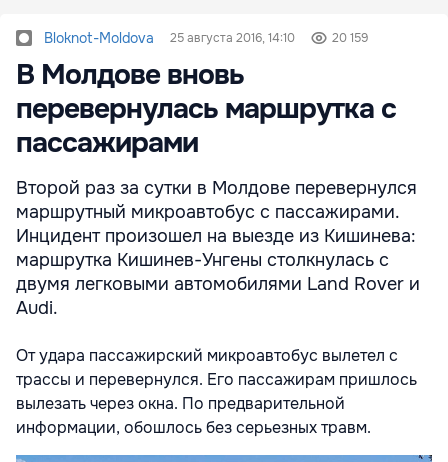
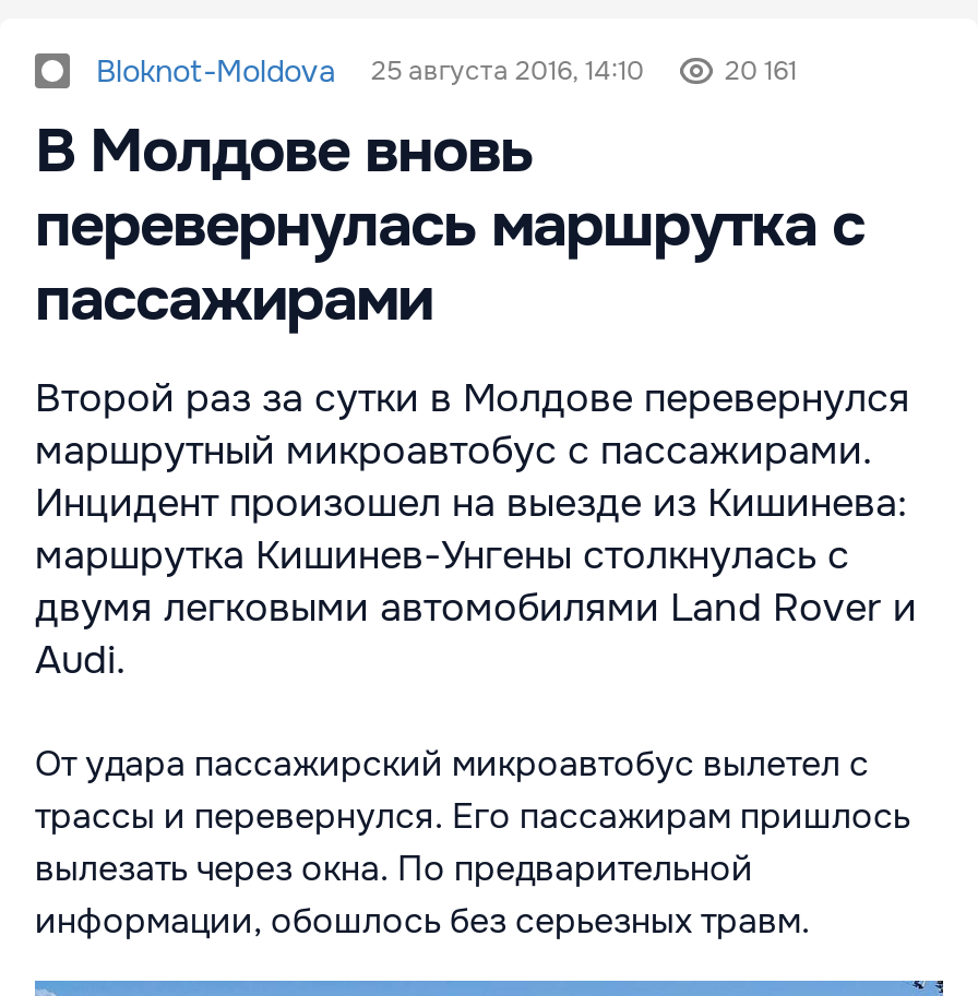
- 20 159
+ 20 161
